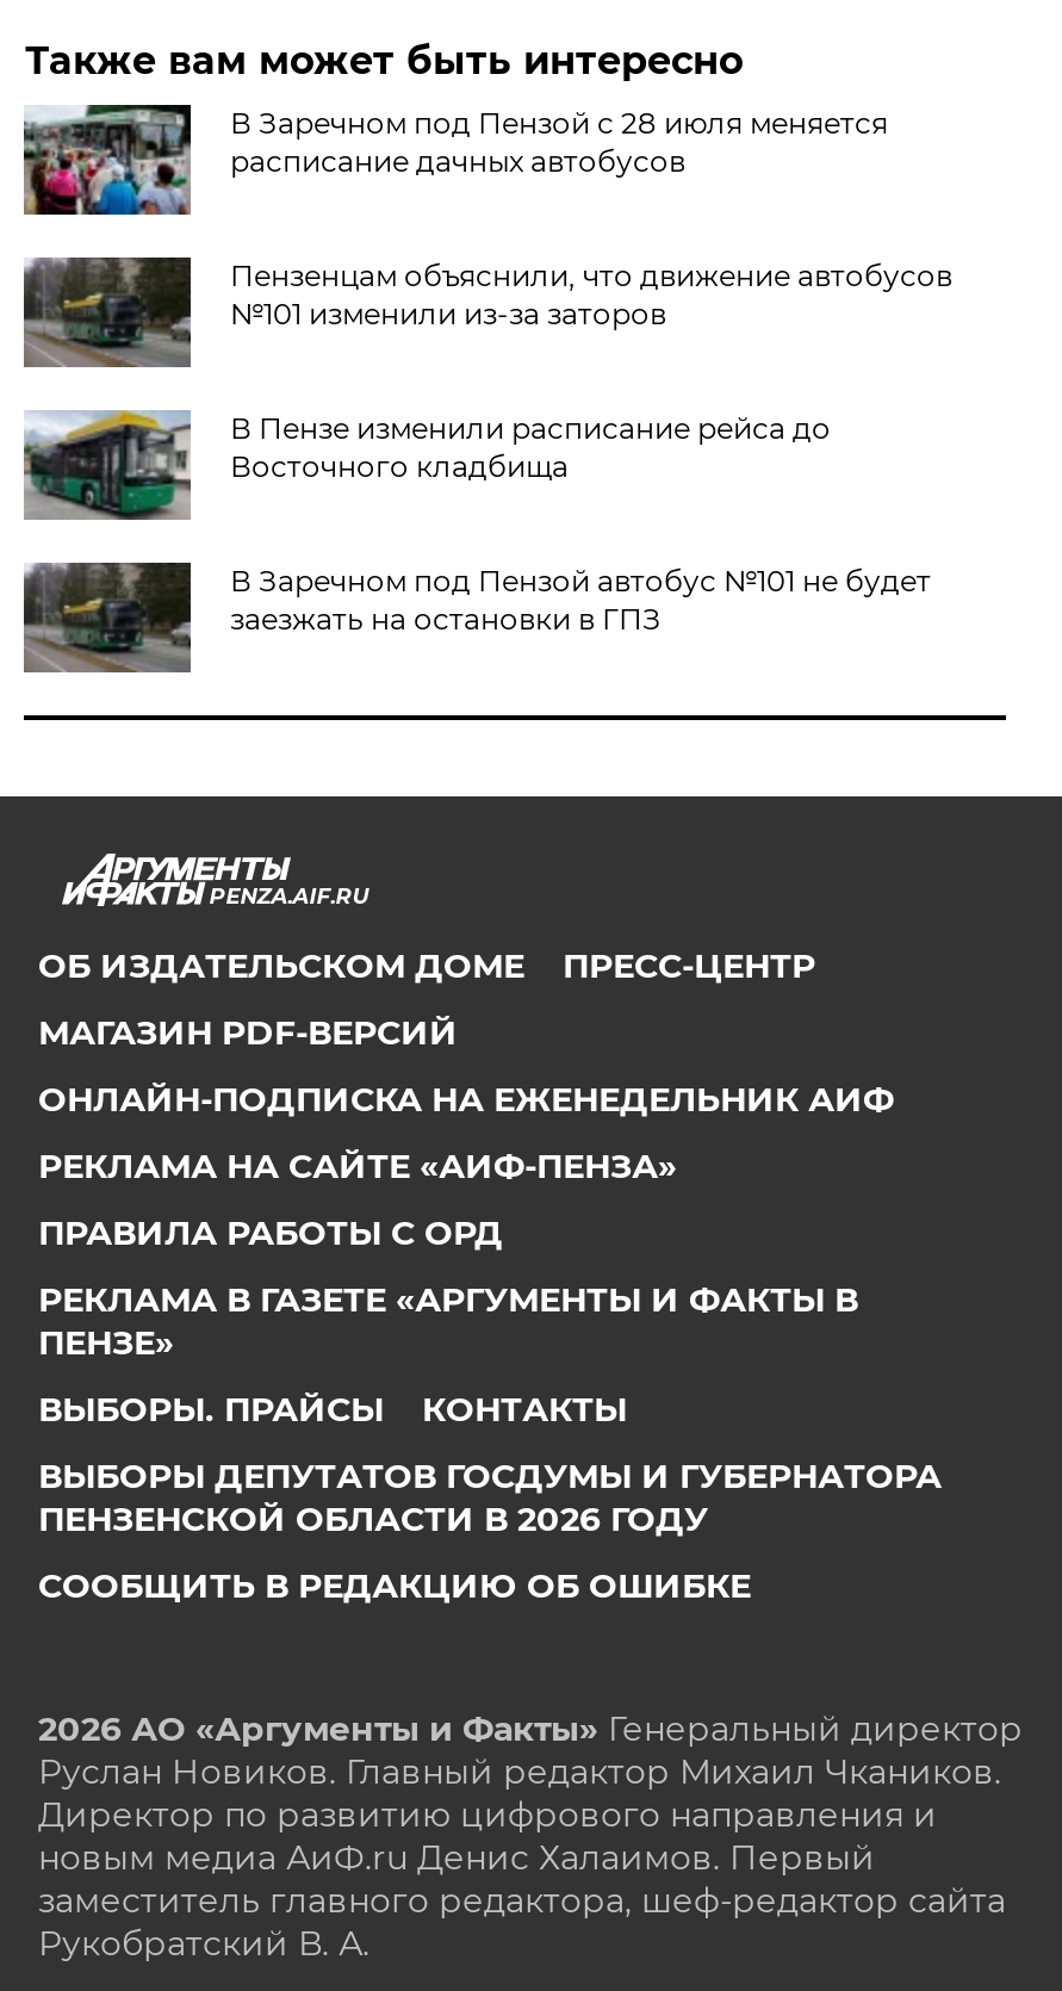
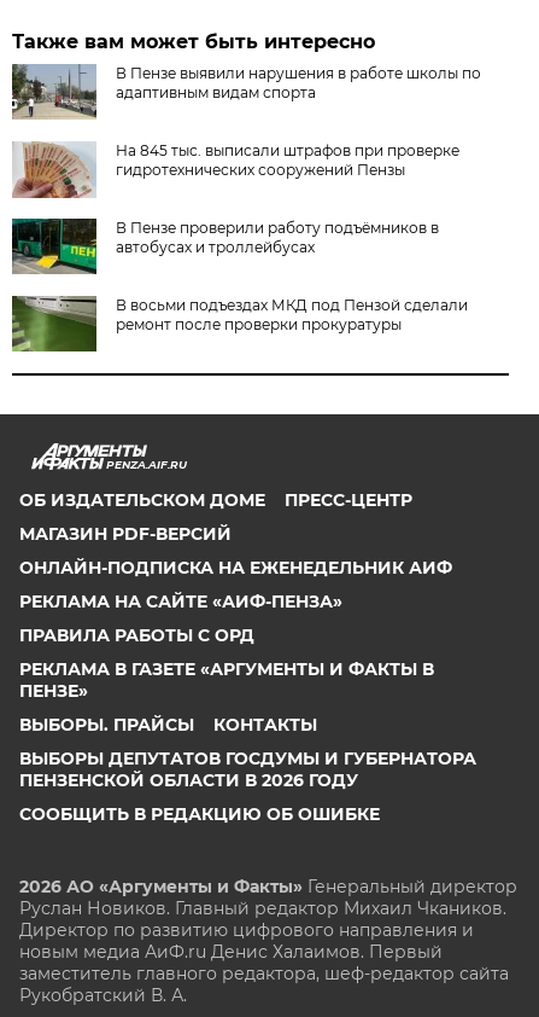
- [image]
- В Заречном под Пензой с 28 июля меняется
- расписание дачных автобусов
+ [image]
+ В Пензе выявили нарушения в работе школы по
+ адаптивным видам спорта

- [image]
- Пензенцам объяснили, что движение автобусов
- №101 изменили из-за заторов
+ [image]
+ На 845 тыс. выписали штрафов при проверке
+ гидротехнических сооружений Пензы

- [image]
- В Пензе изменили расписание рейса до
- Восточного кладбища
+ [image]
+ В Пензе проверили работу подъёмников в
+ автобусах и троллейбусах

- [image]
- В Заречном под Пензой автобус №101 не будет
- заезжать на остановки в ГПЗ
+ [image]
+ В восьми подъездах МКД под Пензой сделали
+ ремонт после проверки прокуратуры
